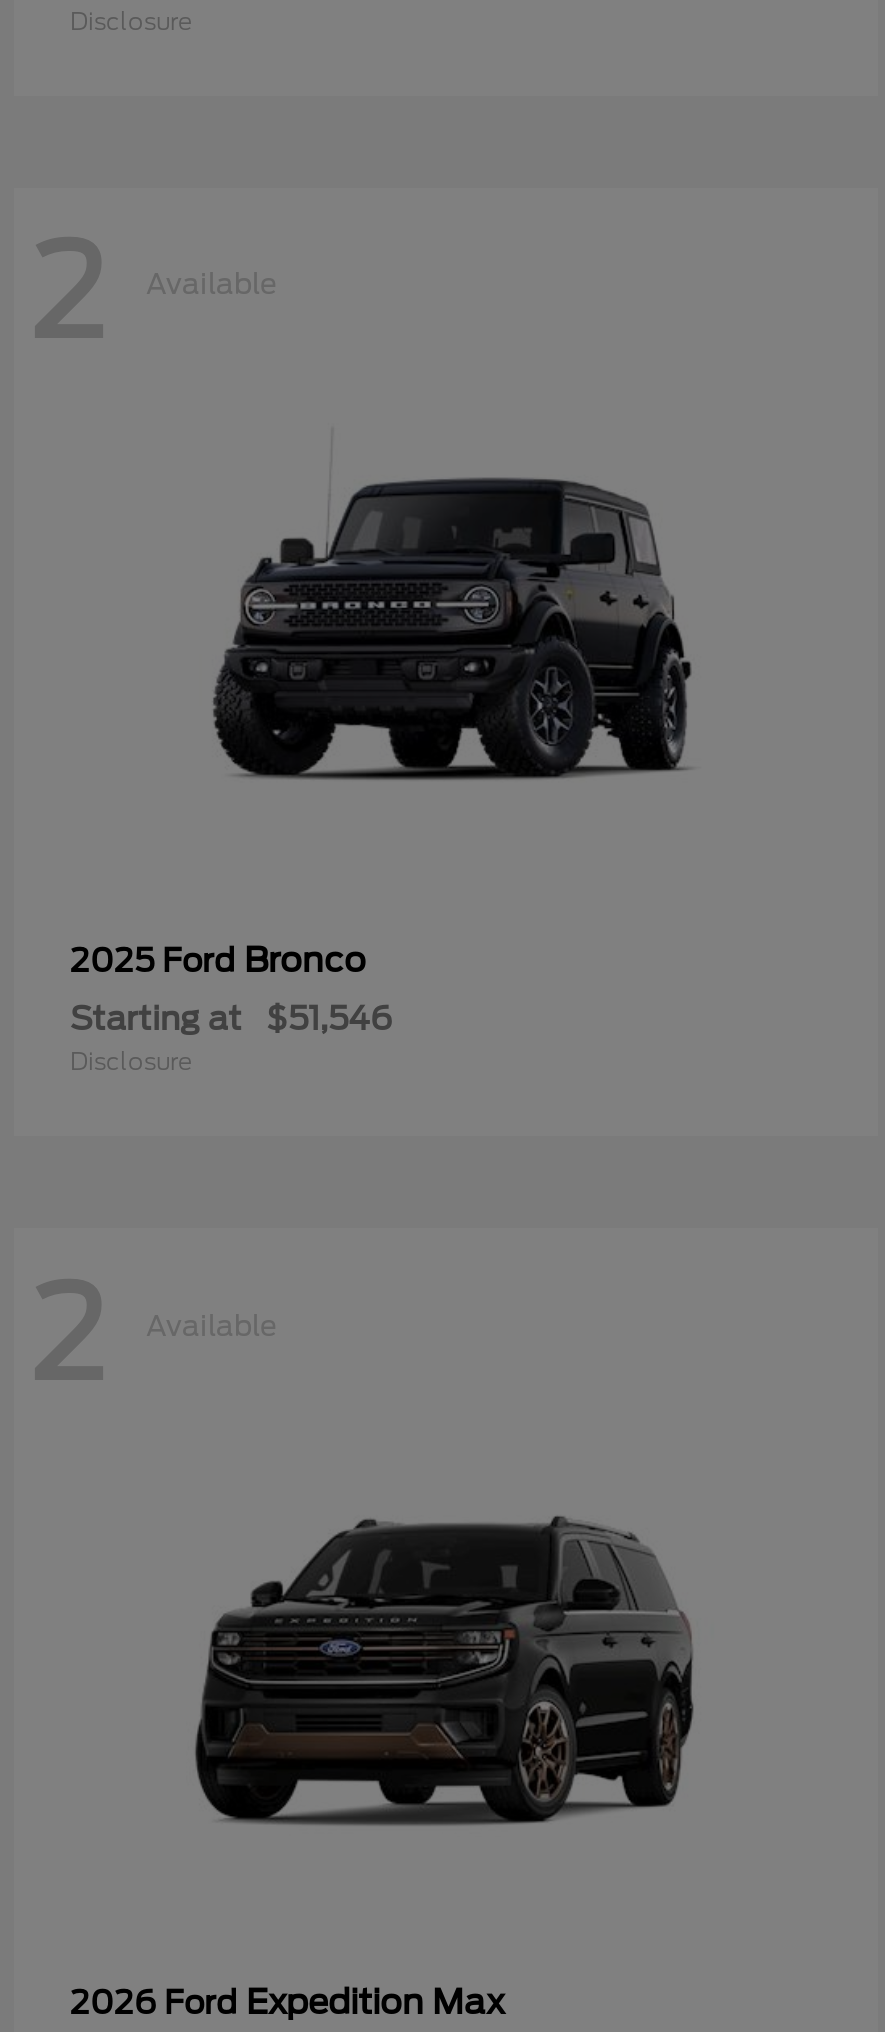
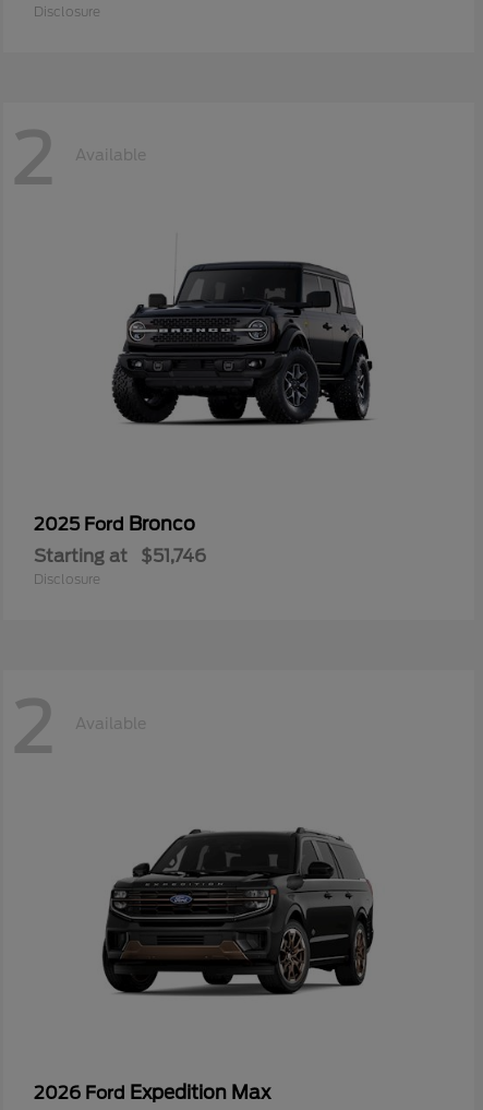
- Starting at $51,546
+ Starting at $51,746
